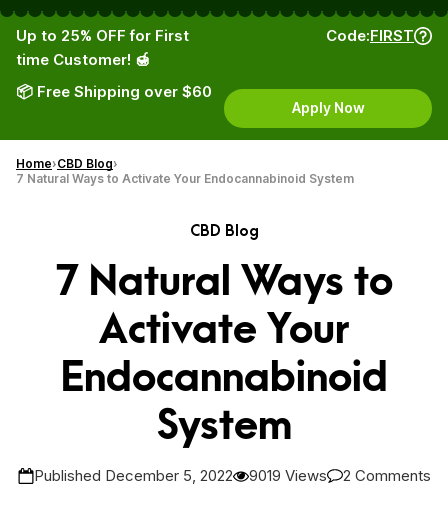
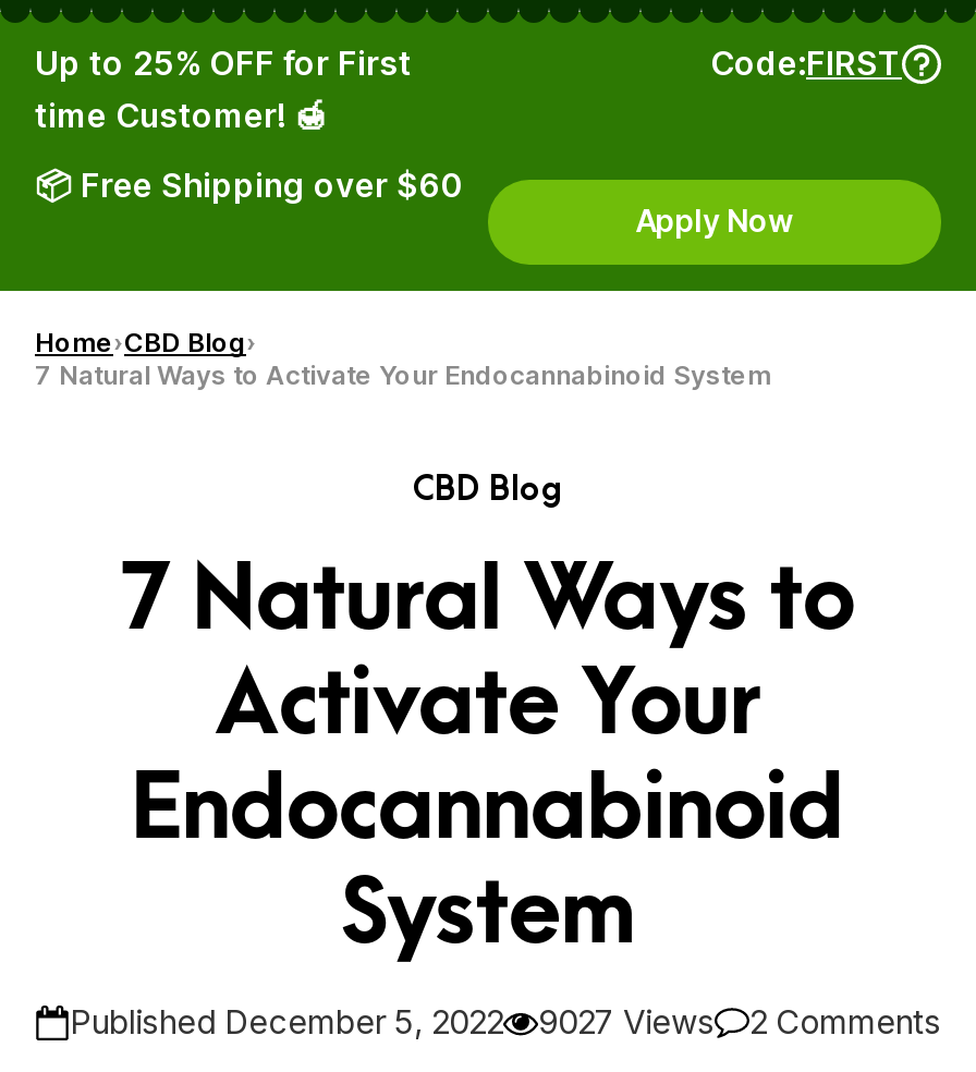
- Published December 5, 2022 9019 Views 2 Comments
+ Published December 5, 2022 9027 Views 2 Comments
